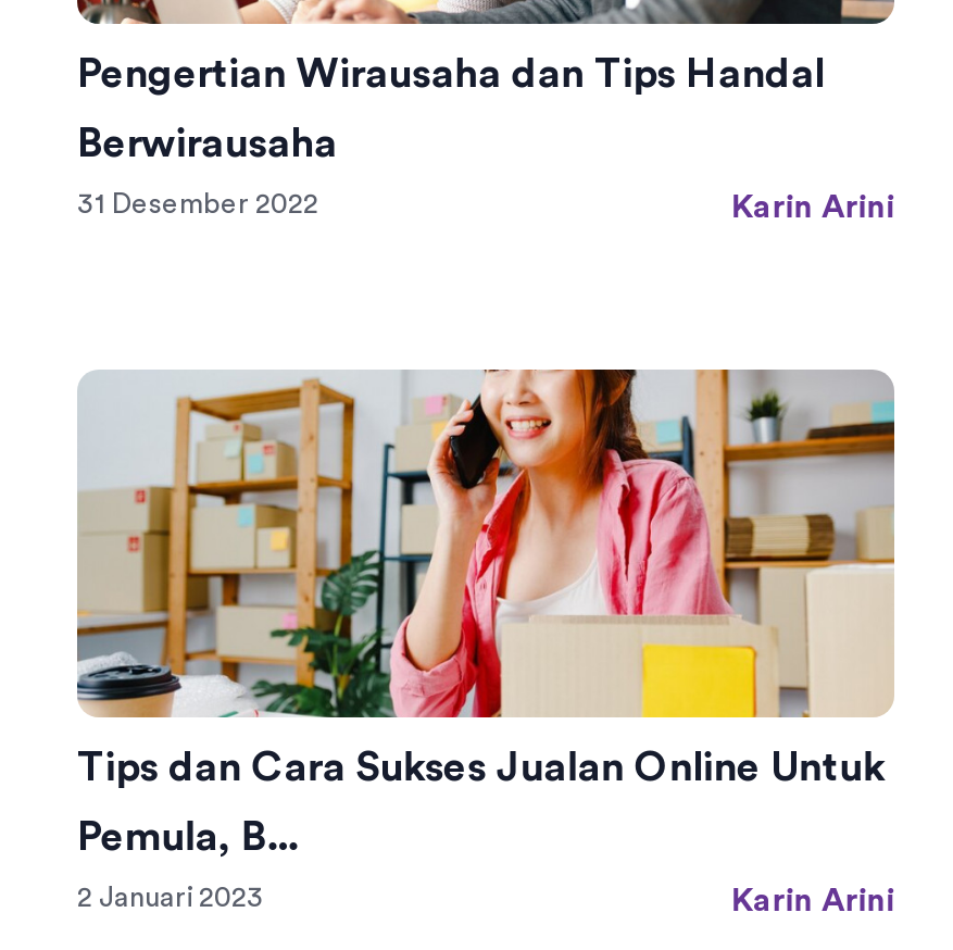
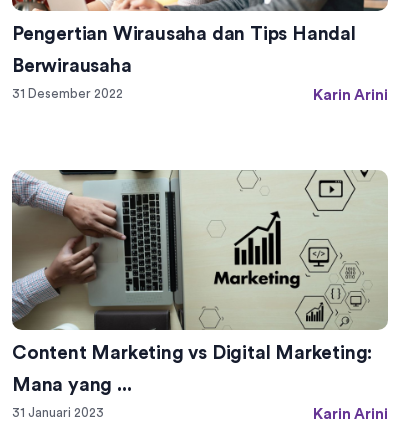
- [image]
- Tips dan Cara Sukses Jualan Online Untuk
+ [image]
+ Content Marketing vs Digital Marketing:

- Pemula, B...
+ Mana yang ...

- 2 Januari 2023
+ 31 Januari 2023
